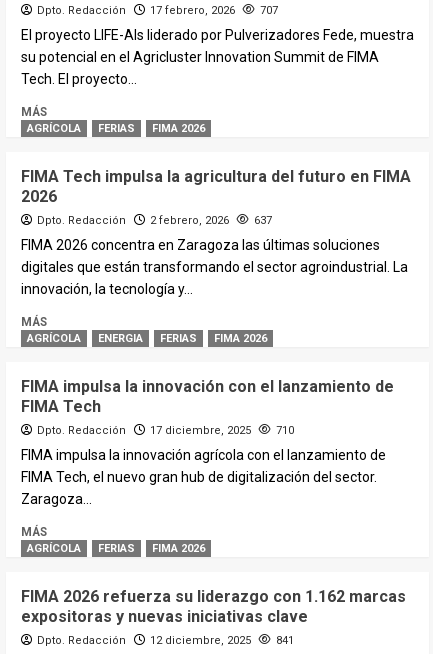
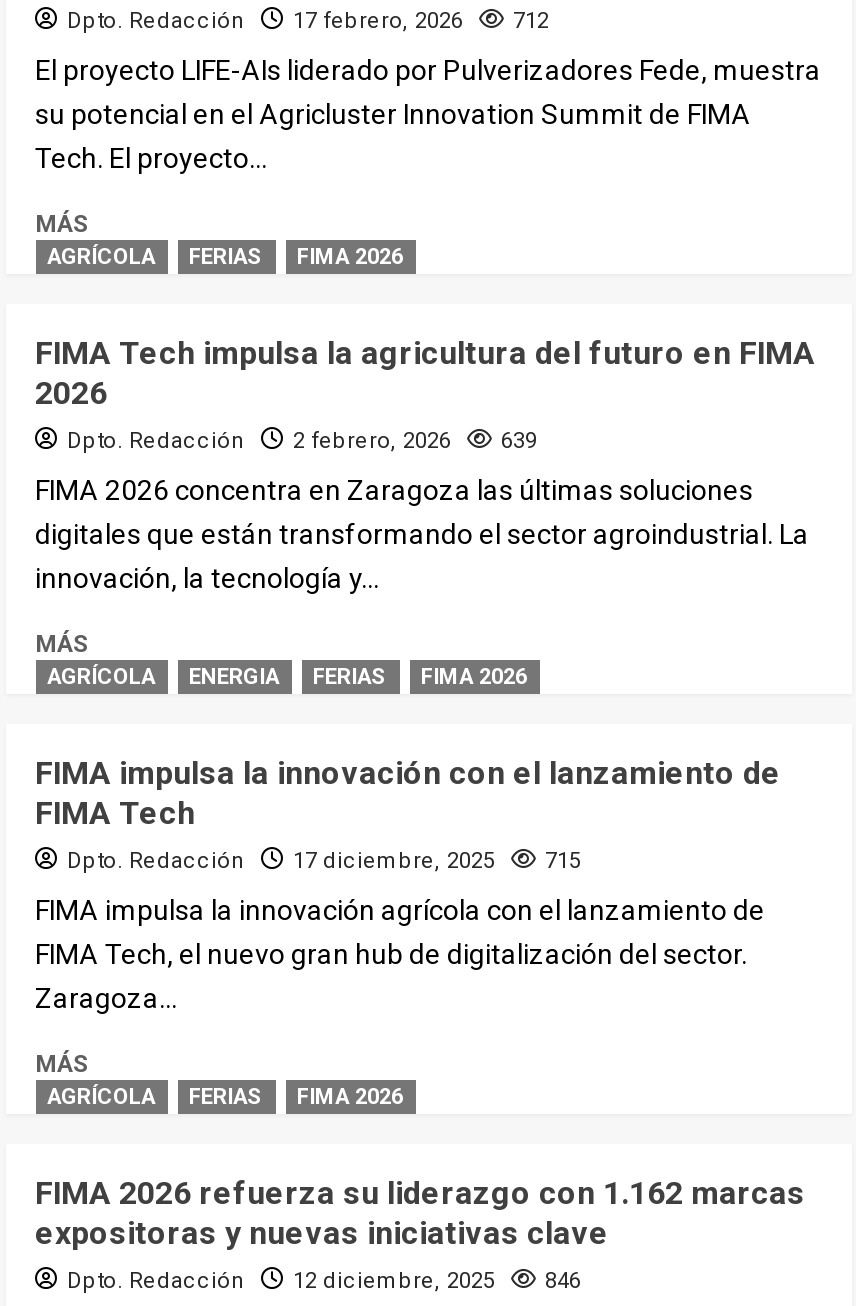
- Dpto. Redacción 17 febrero, 2026 707
+ Dpto. Redacción 17 febrero, 2026 712

- Dpto. Redacción 2 febrero, 2026 637
+ Dpto. Redacción 2 febrero, 2026 639

- Dpto. Redacción 17 diciembre, 2025 710
+ Dpto. Redacción 17 diciembre, 2025 715

- Dpto. Redacción 12 diciembre, 2025 841
+ Dpto. Redacción 12 diciembre, 2025 846
